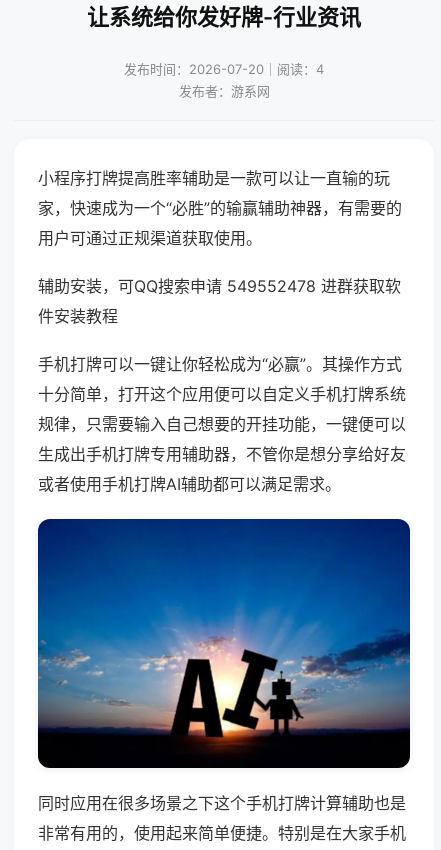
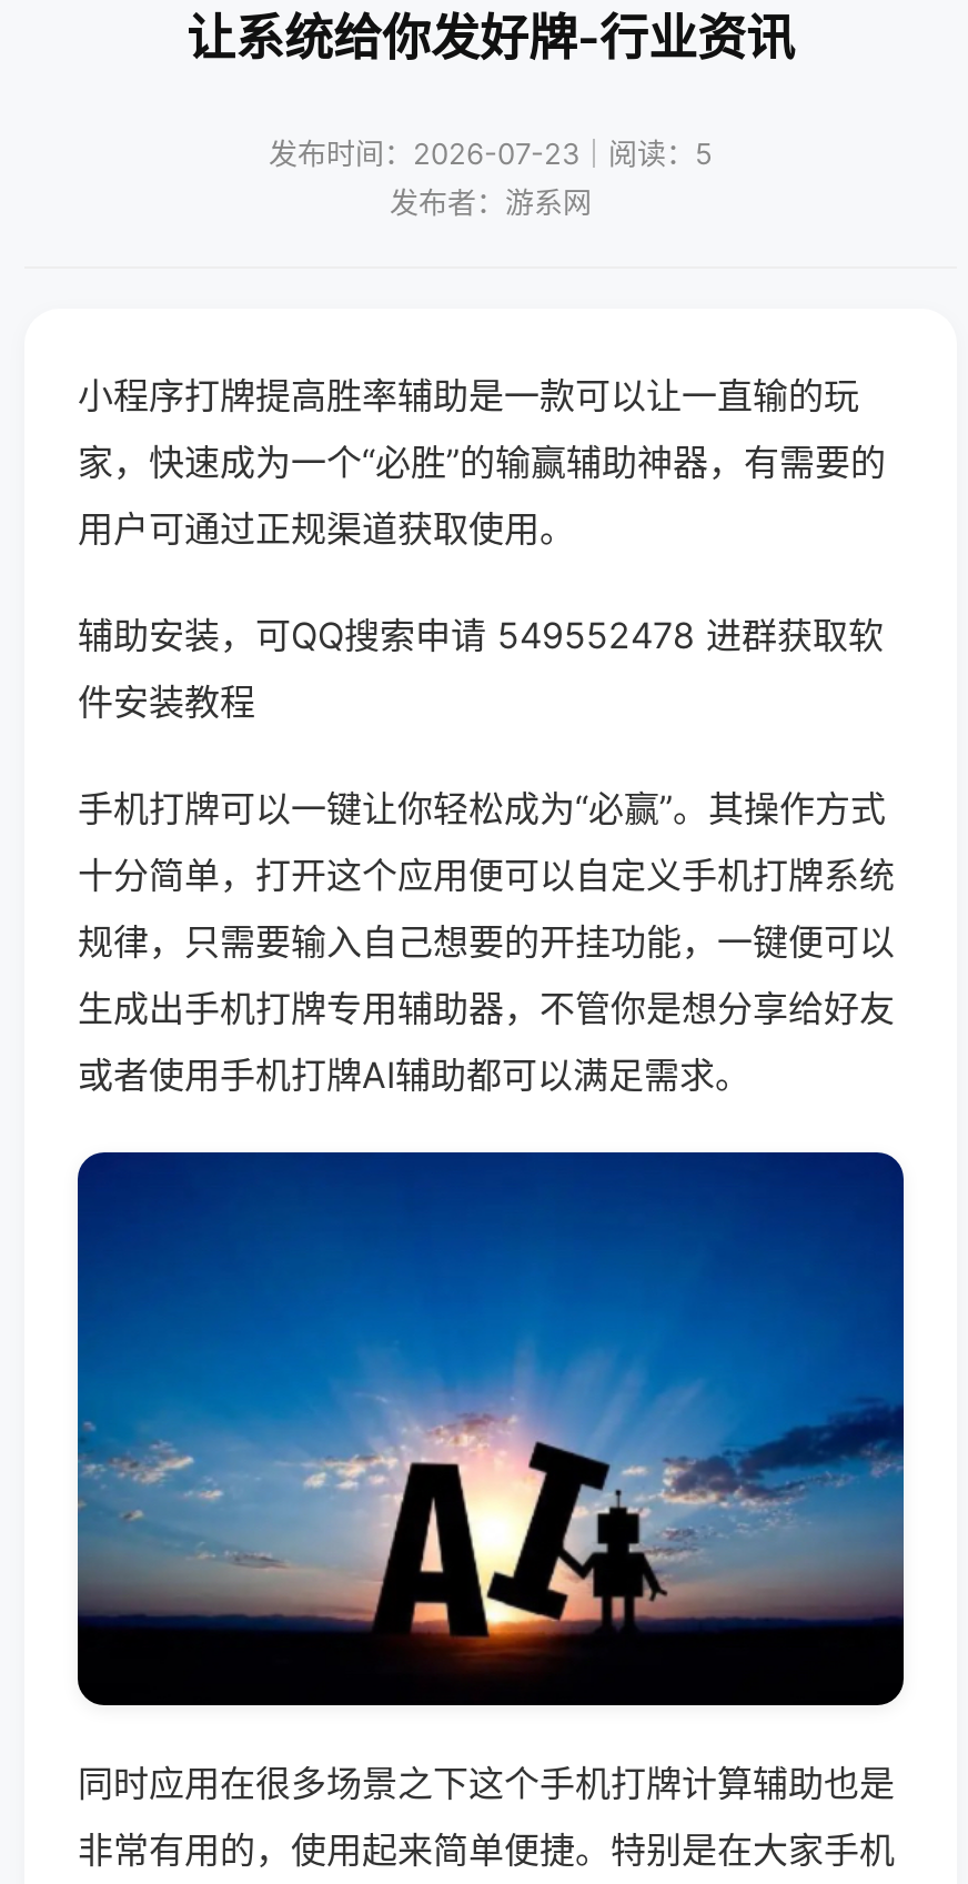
- 发布时间：2026-07-20｜阅读：4
+ 发布时间：2026-07-23｜阅读：5
